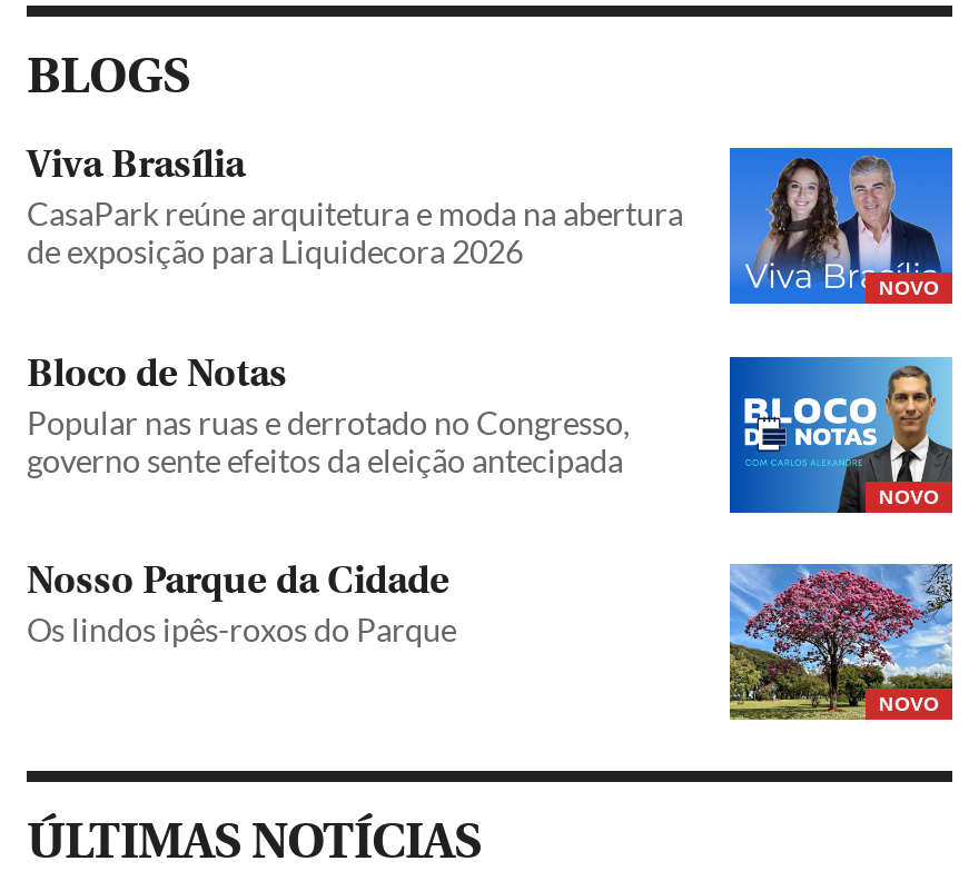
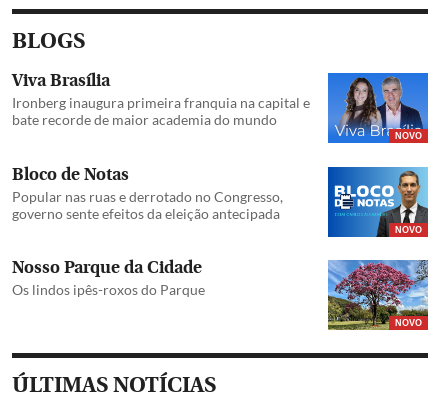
- CasaPark reúne arquitetura e moda na abertura
- de exposição para Liquidecora 2026
+ Ironberg inaugura primeira franquia na capital e
+ bate recorde de maior academia do mundo
